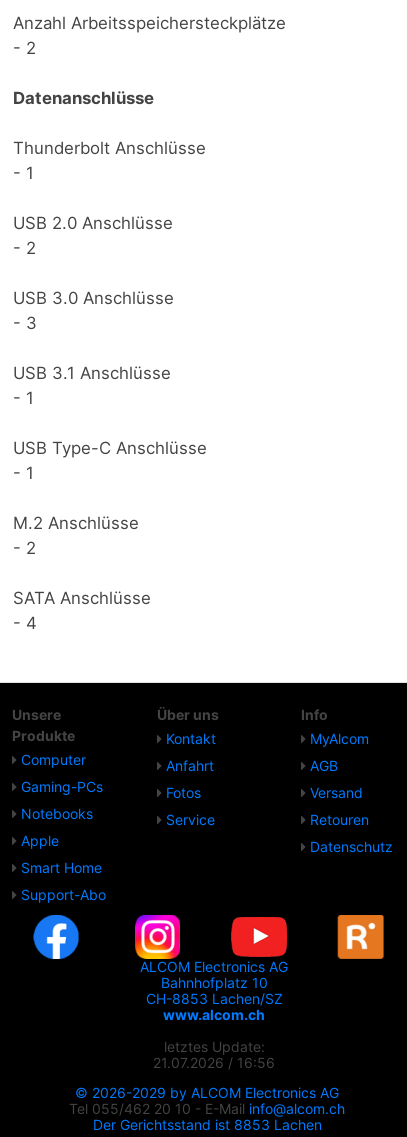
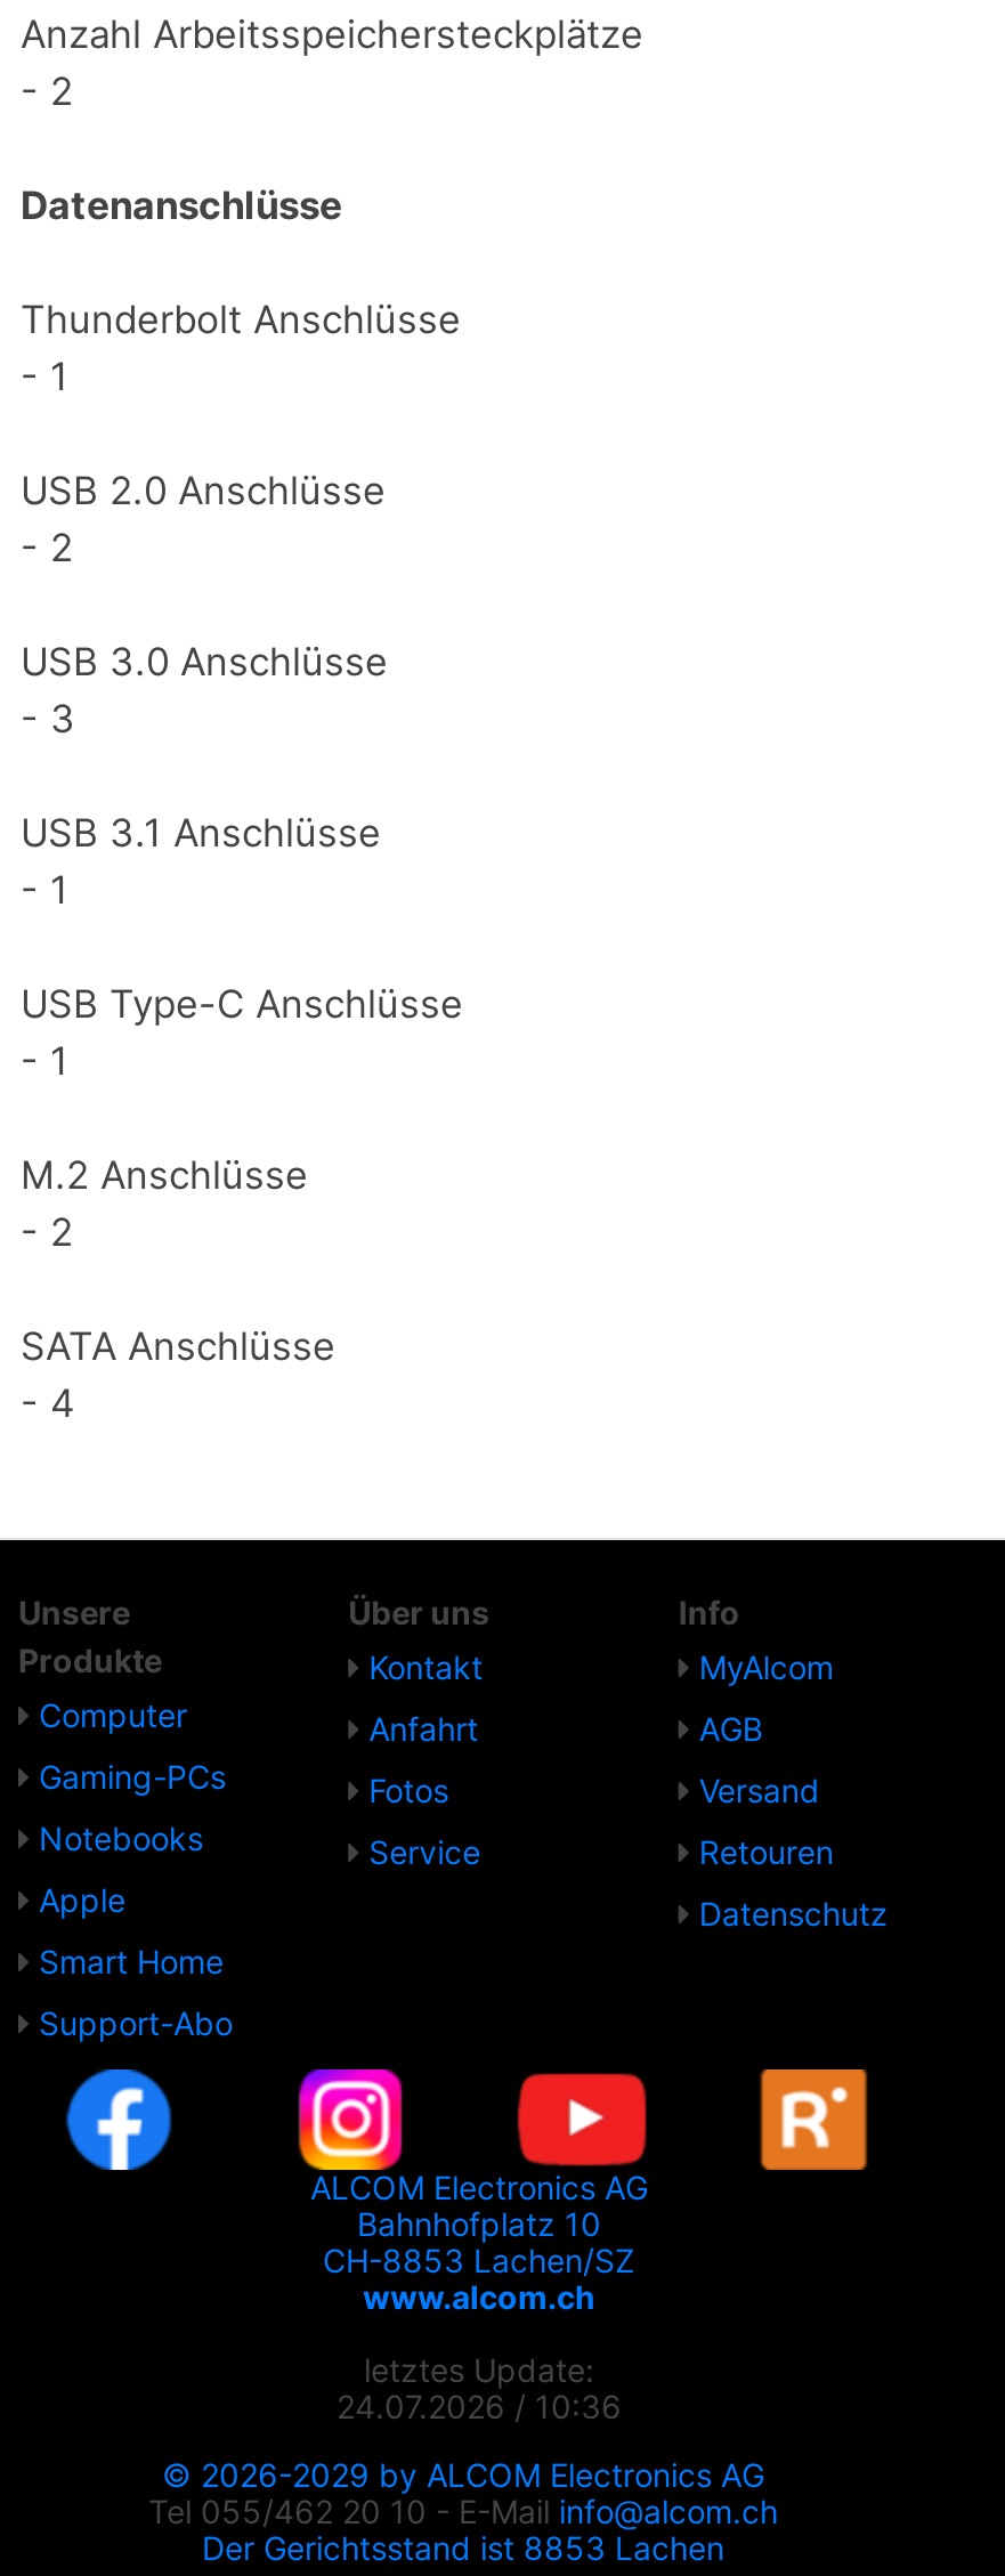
- 21.07.2026 / 16:56
+ 24.07.2026 / 10:36
